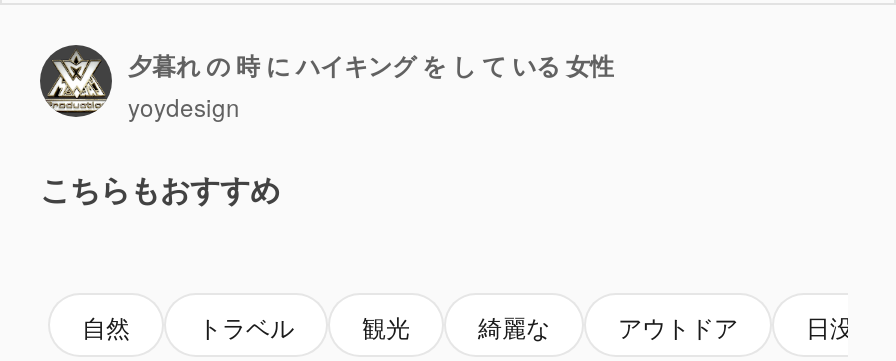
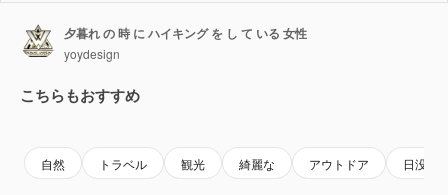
- [image]
+ [image]
